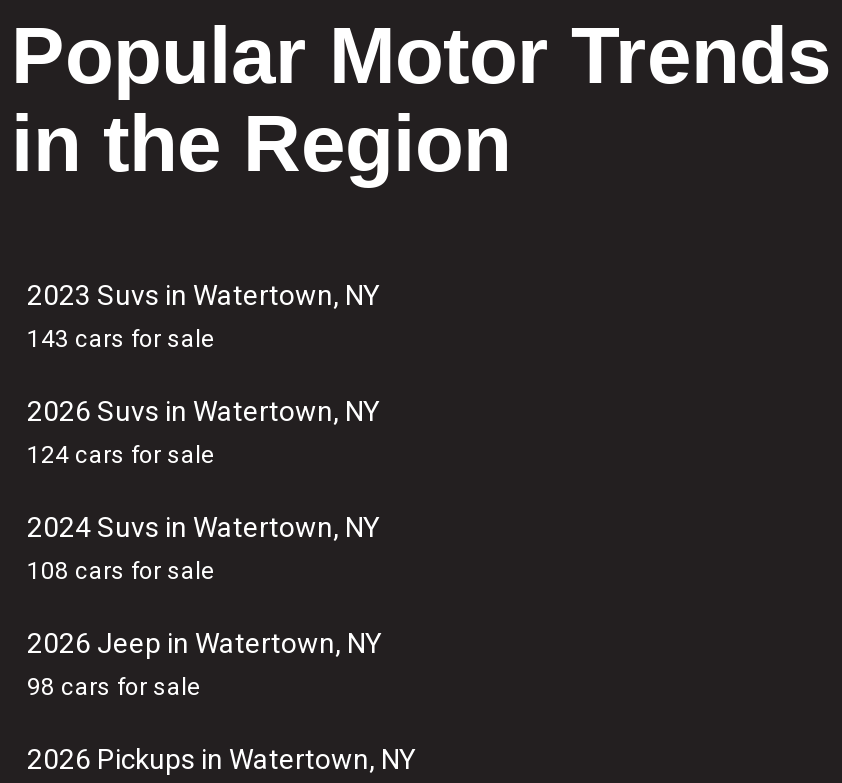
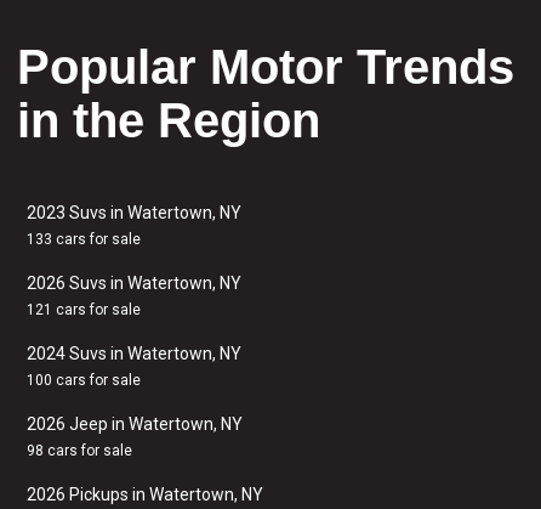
- 143 cars for sale
+ 133 cars for sale

- 124 cars for sale
+ 121 cars for sale

- 108 cars for sale
+ 100 cars for sale
